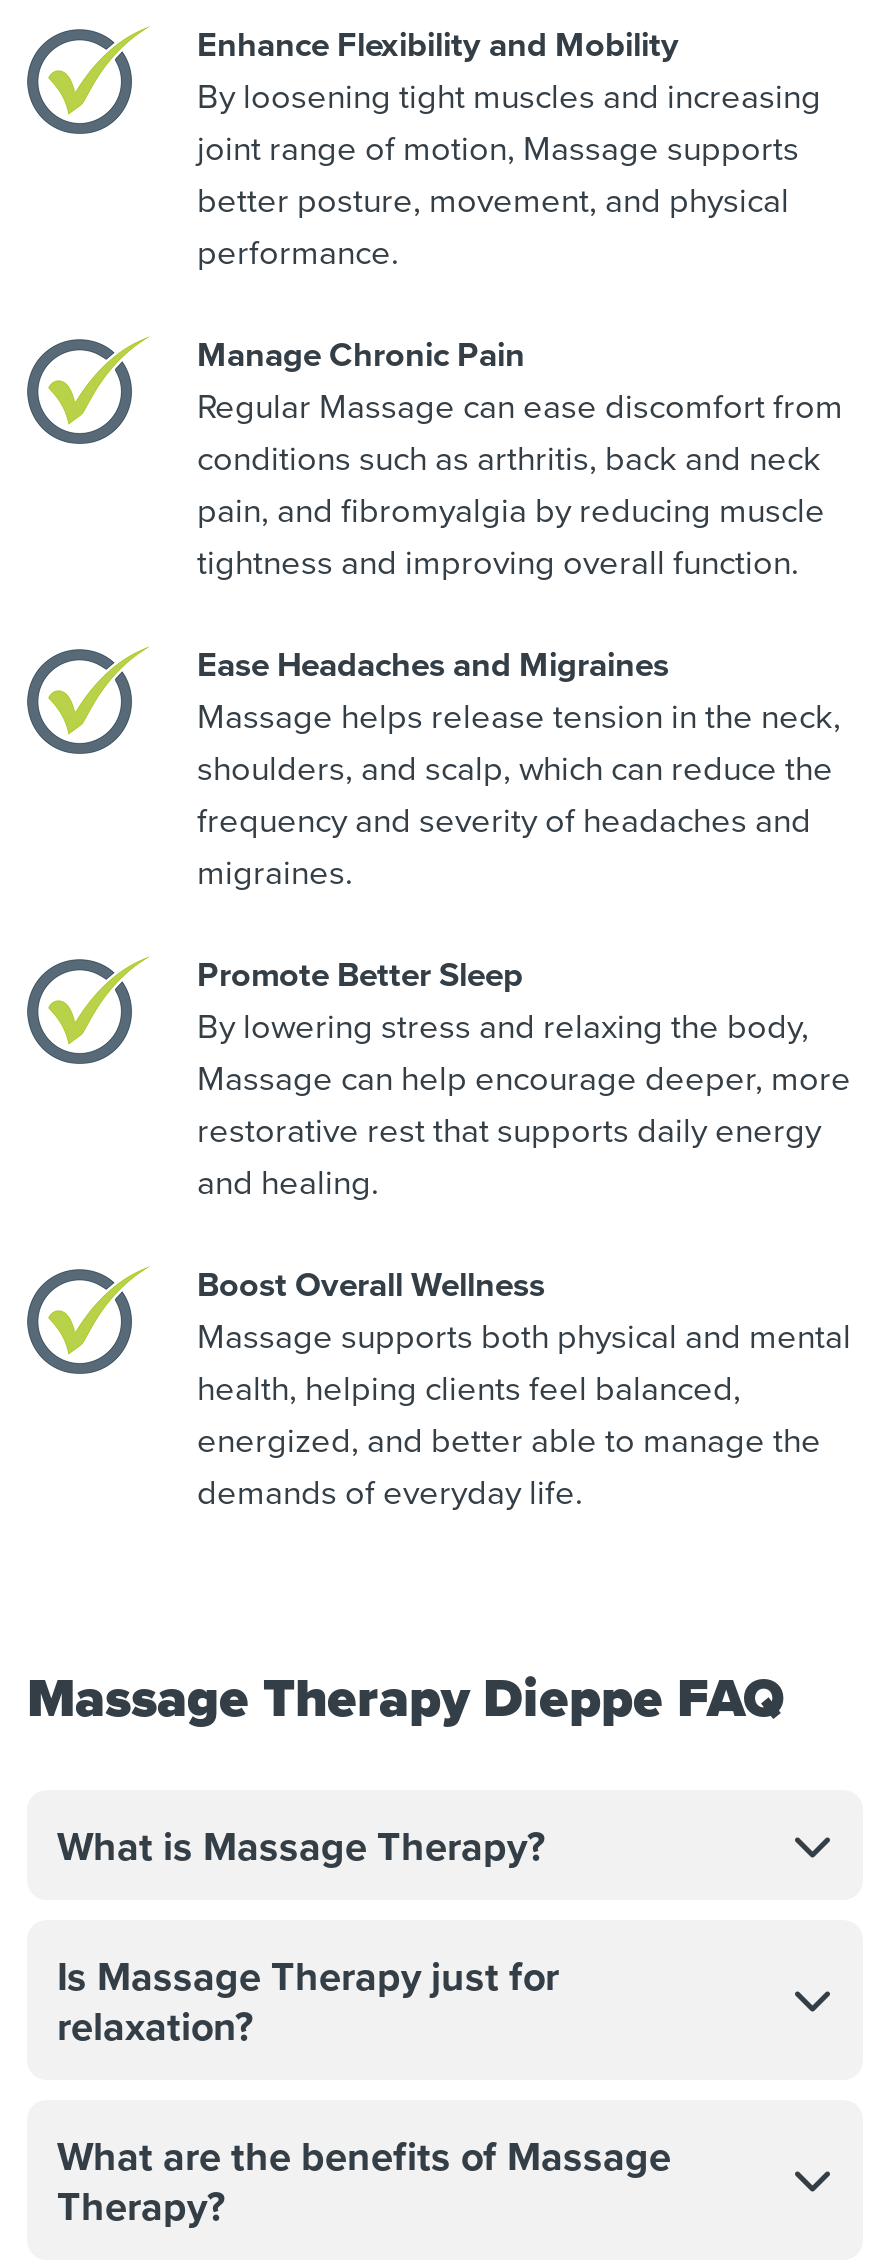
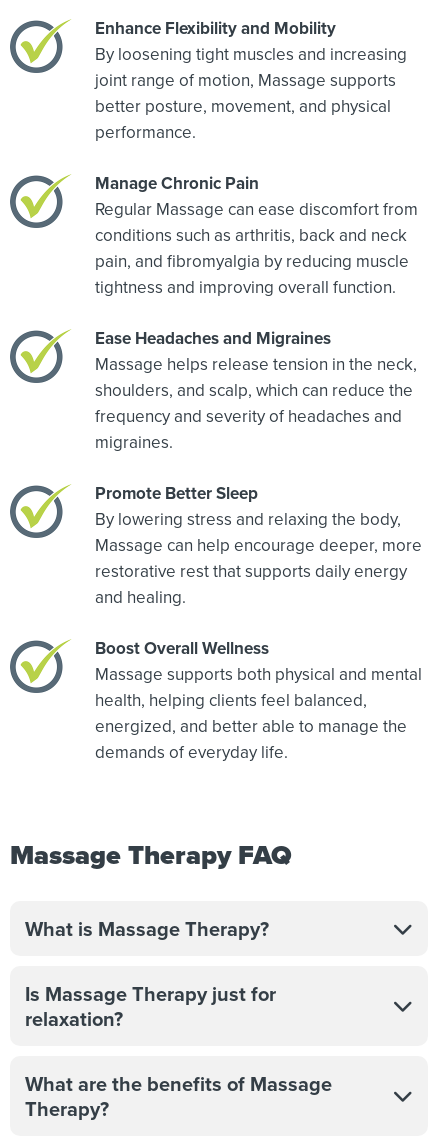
- Massage Therapy Dieppe FAQ
+ Massage Therapy FAQ
